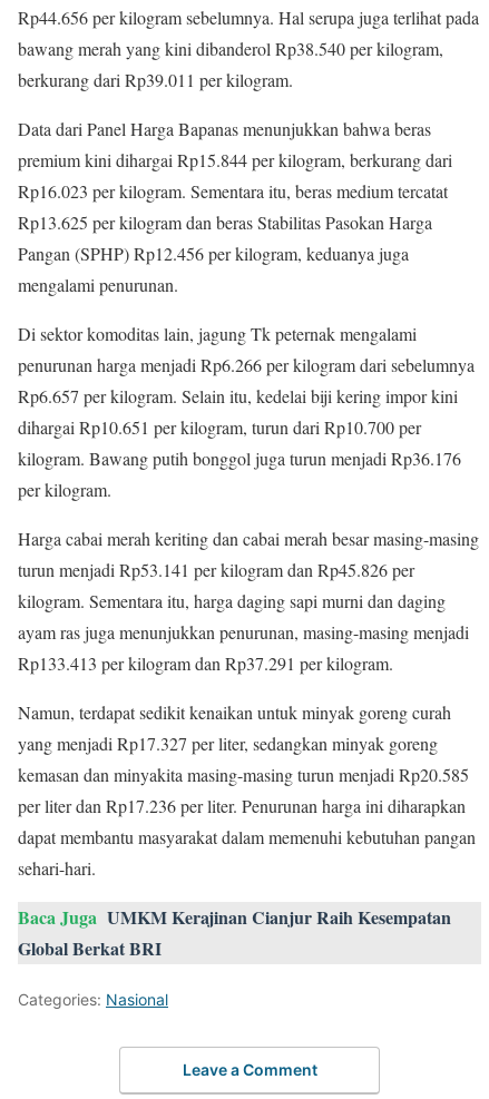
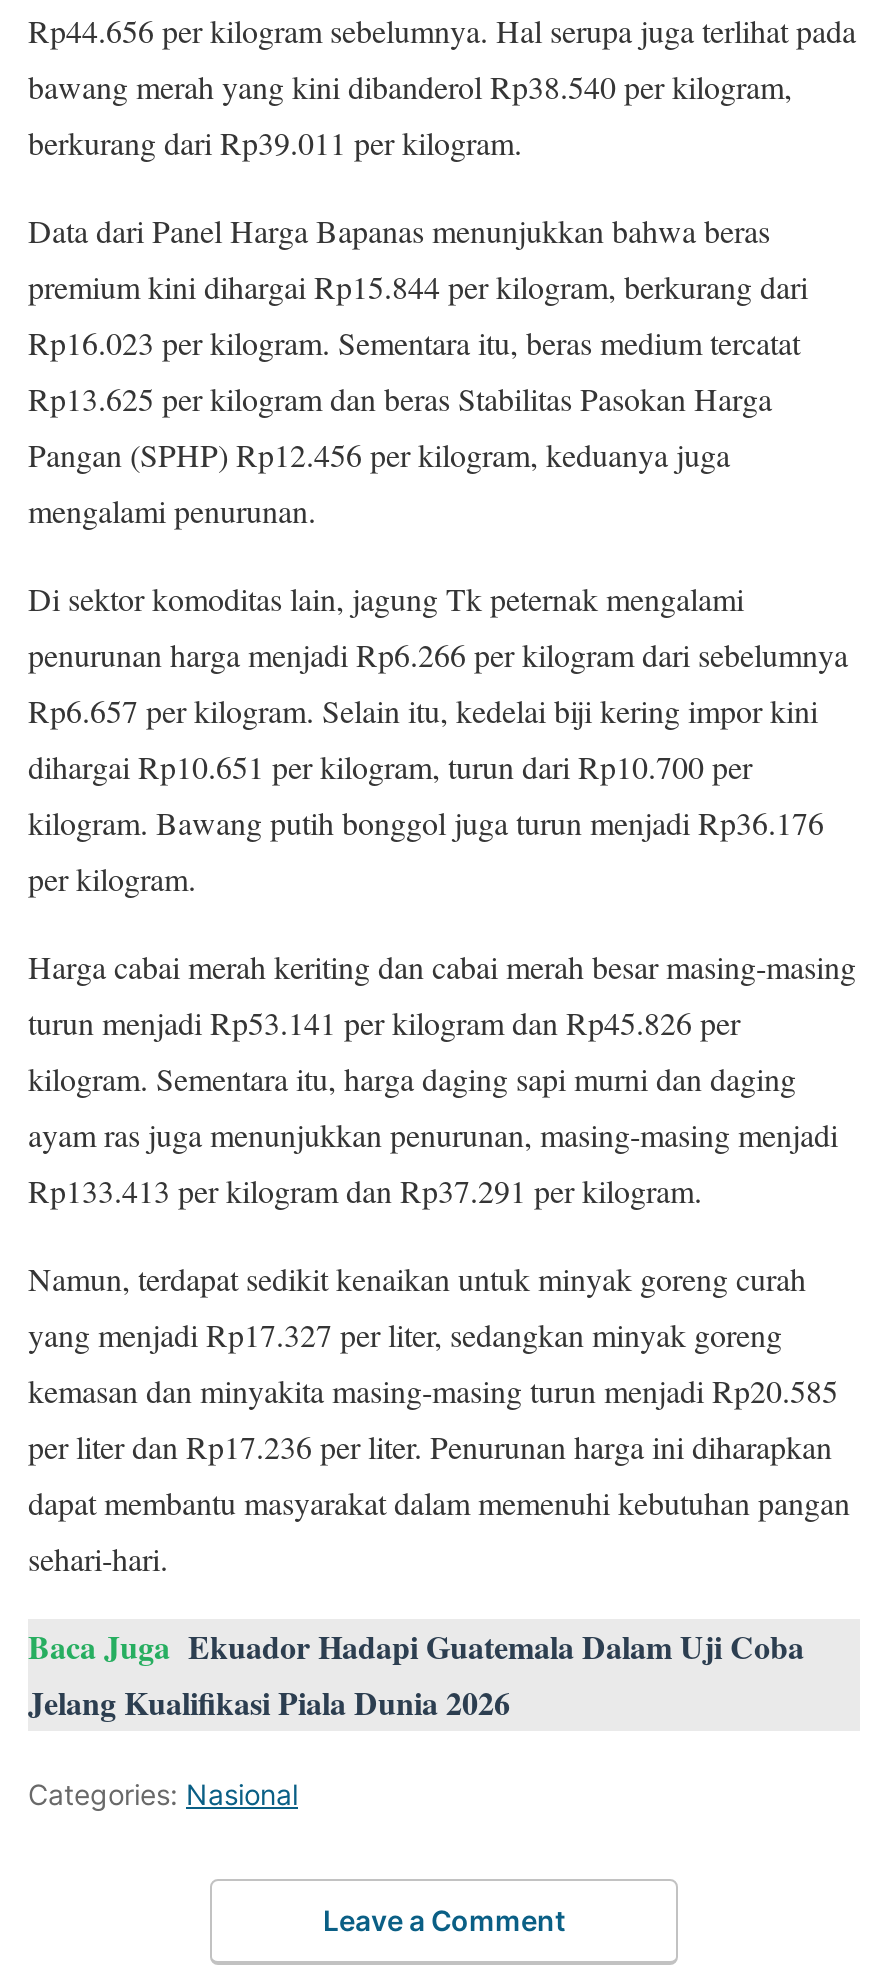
- Baca Juga UMKM Kerajinan Cianjur Raih Kesempatan
- Global Berkat BRI
+ Baca Juga Ekuador Hadapi Guatemala Dalam Uji Coba
+ Jelang Kualifikasi Piala Dunia 2026
